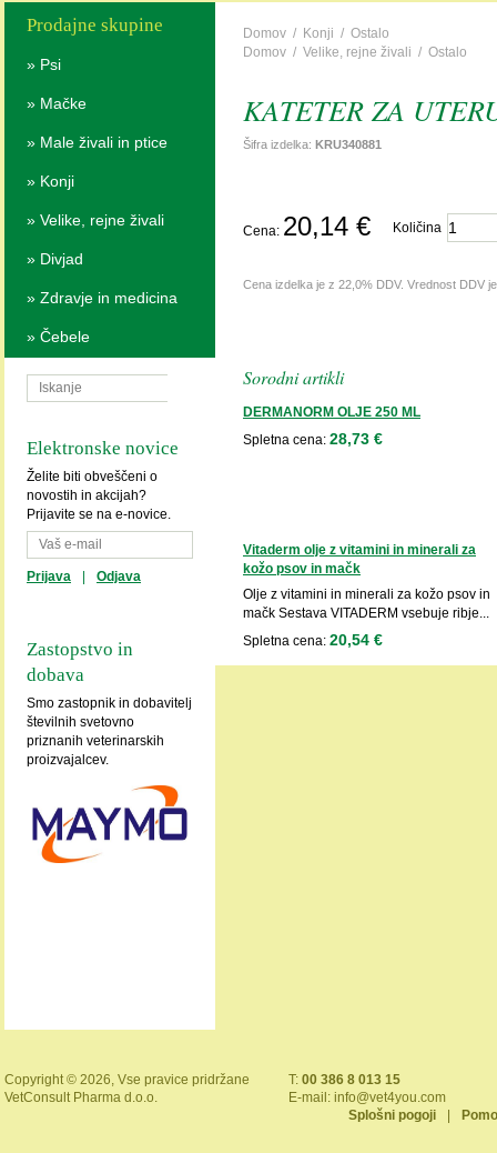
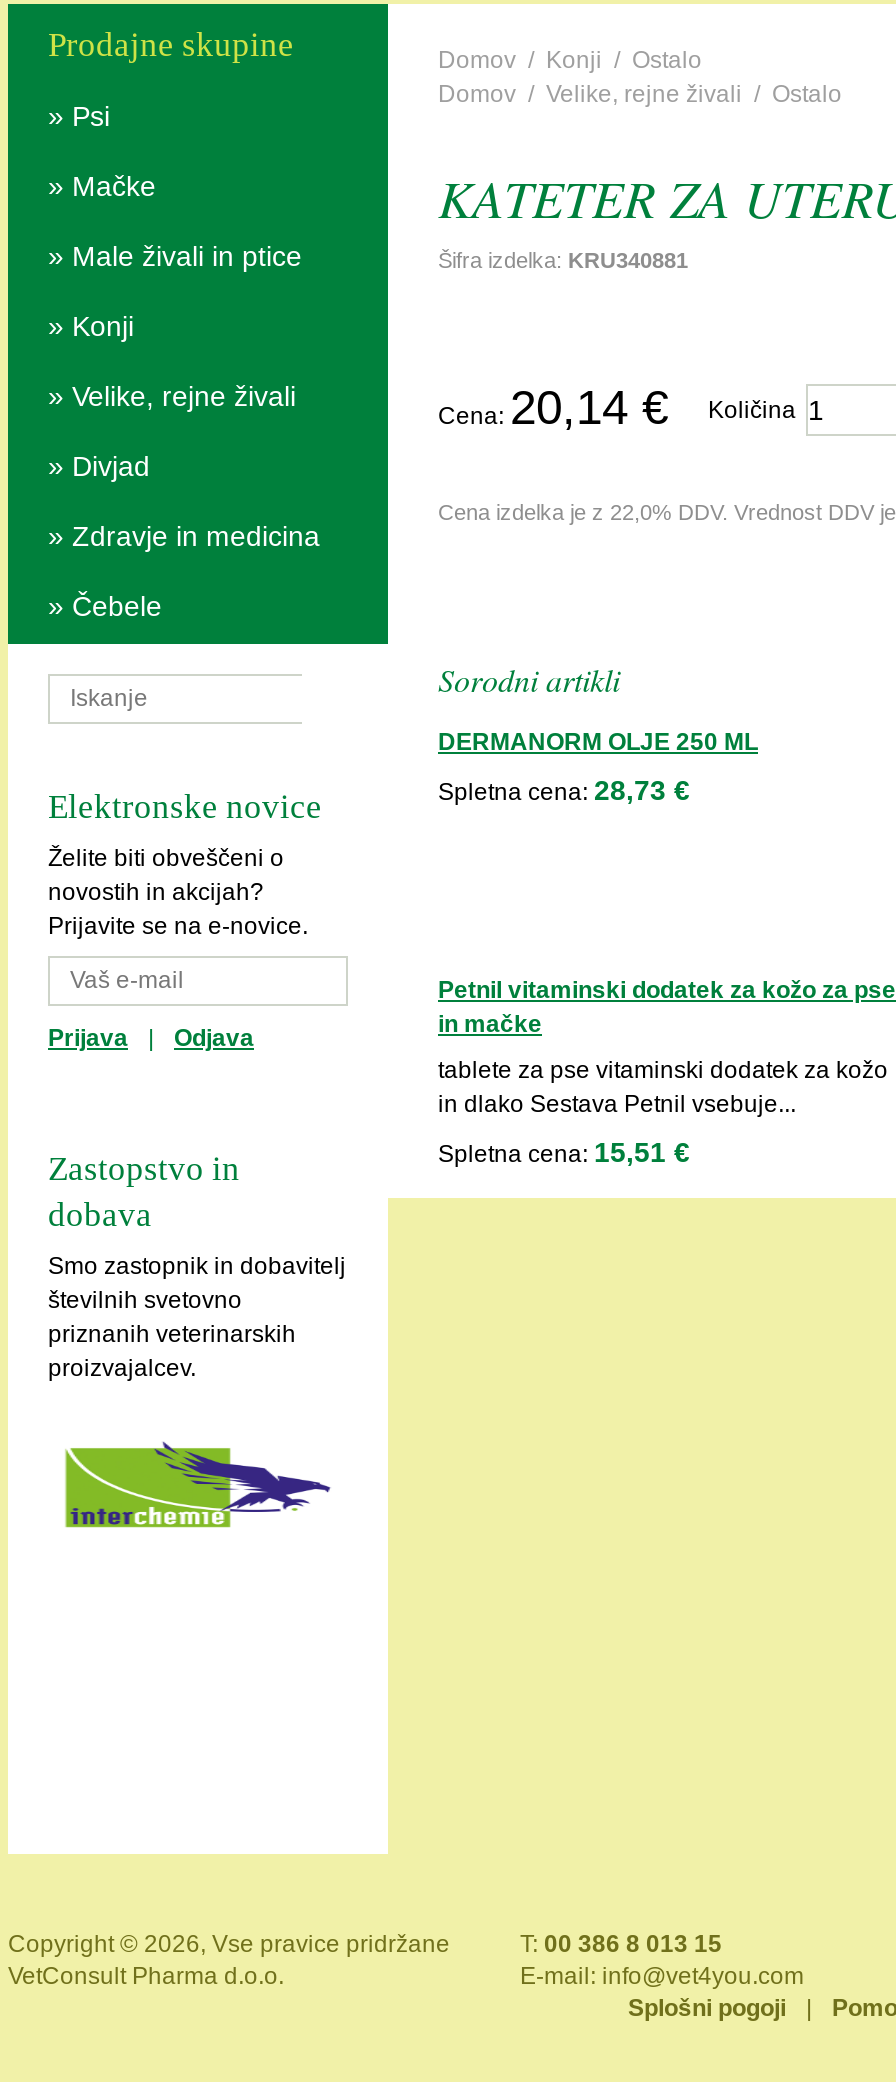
- Vitaderm olje z vitamini in minerali za
- kožo psov in mačk
+ Petnil vitaminski dodatek za kožo za pse
+ in mačke

- Olje z vitamini in minerali za kožo psov in
- mačk Sestava VITADERM vsebuje ribje...
+ tablete za pse vitaminski dodatek za kožo
+ in dlako Sestava Petnil vsebuje...

- Spletna cena: 20,54 €
+ Spletna cena: 15,51 €

- [image]
+ [image]
